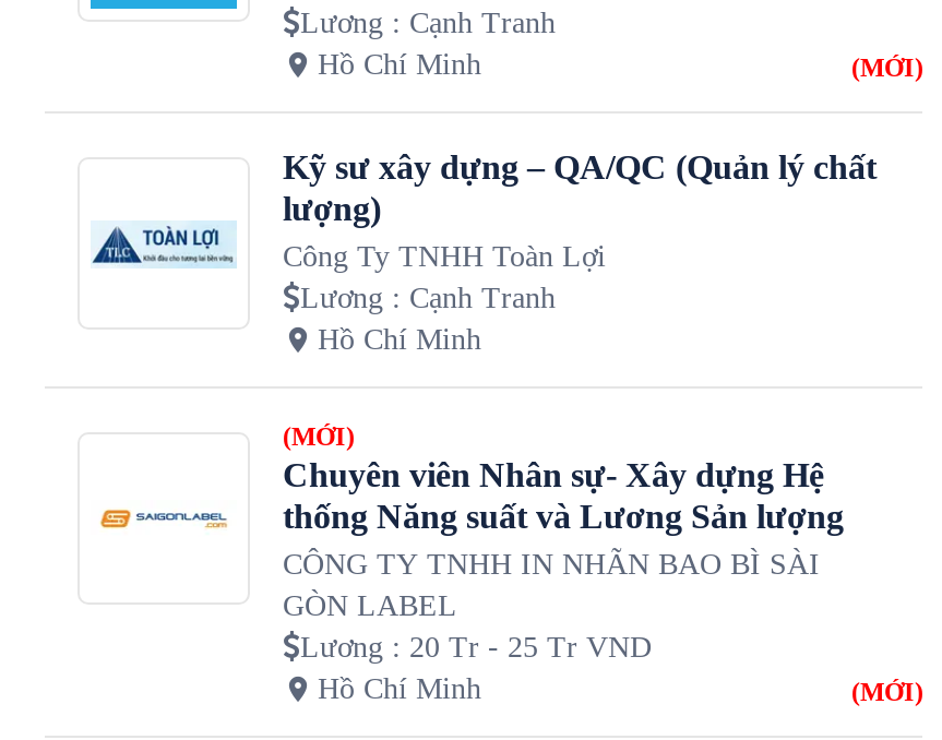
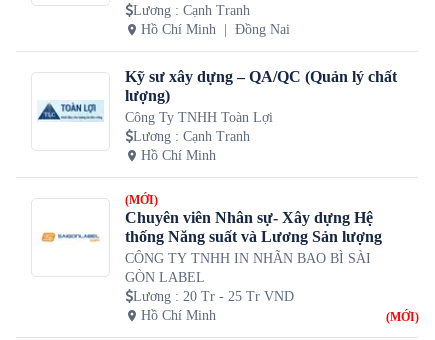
- (MỚI)
+ Đồng Nai
